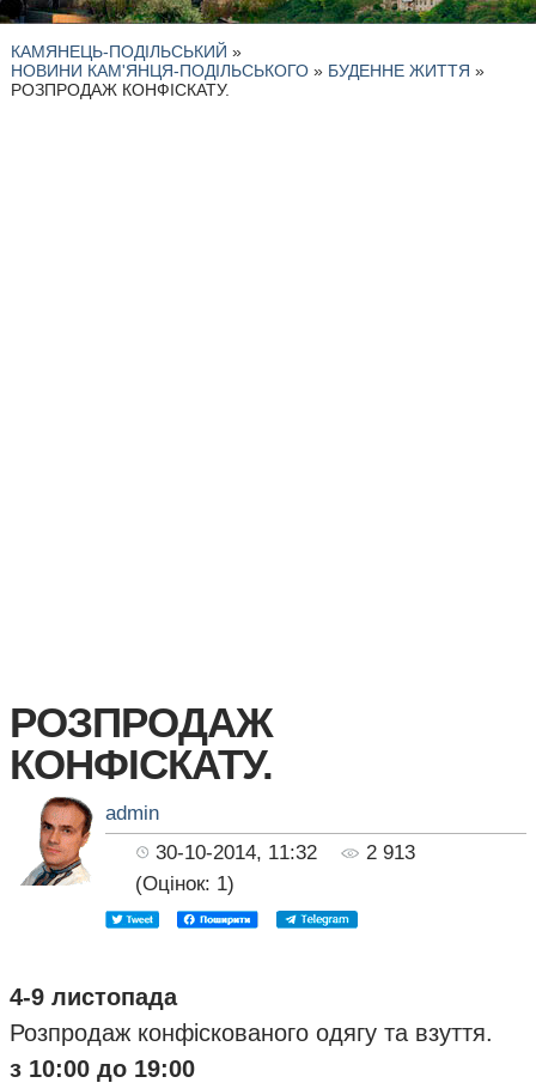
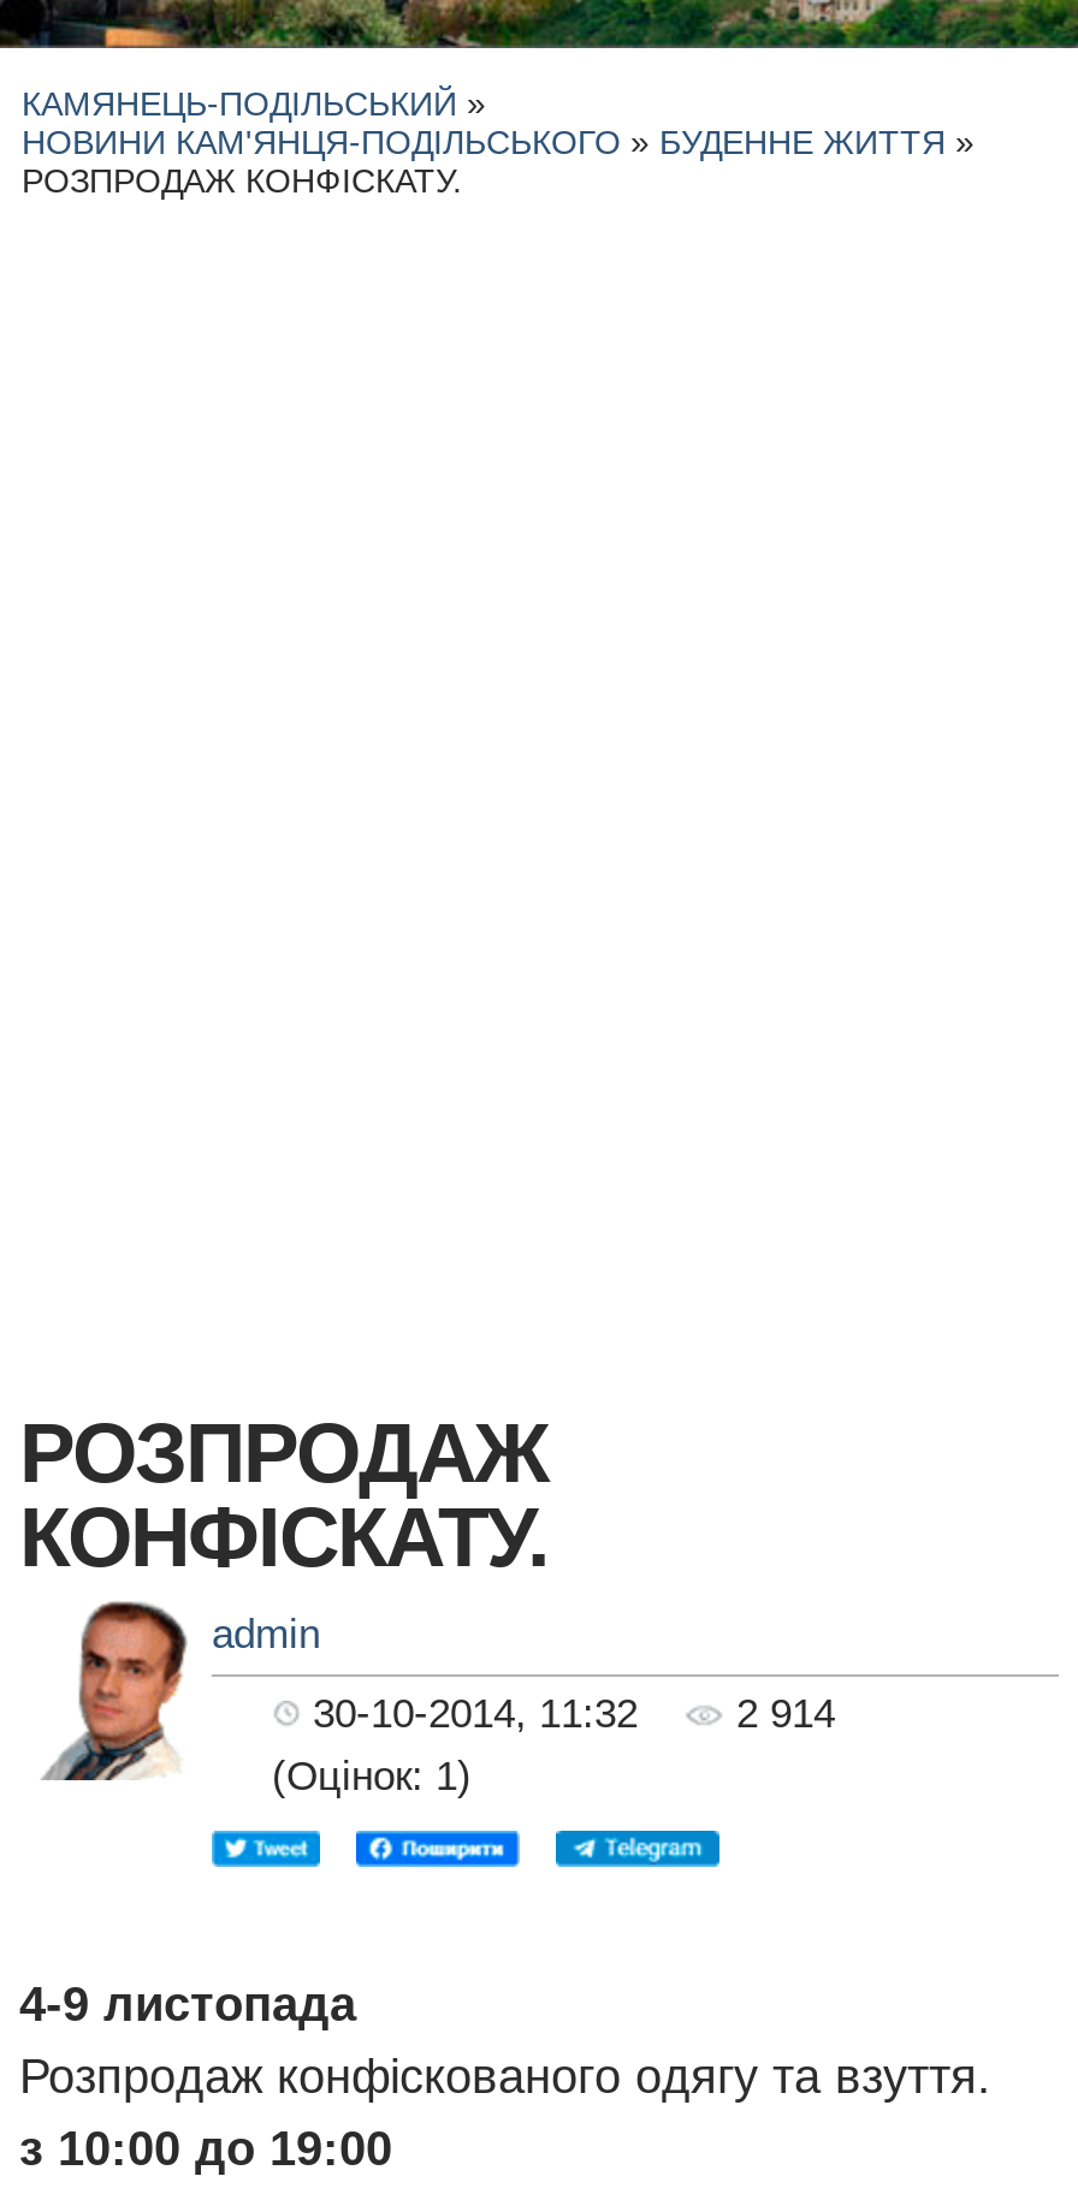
- 30-10-2014, 11:32 2 913
+ 30-10-2014, 11:32 2 914
